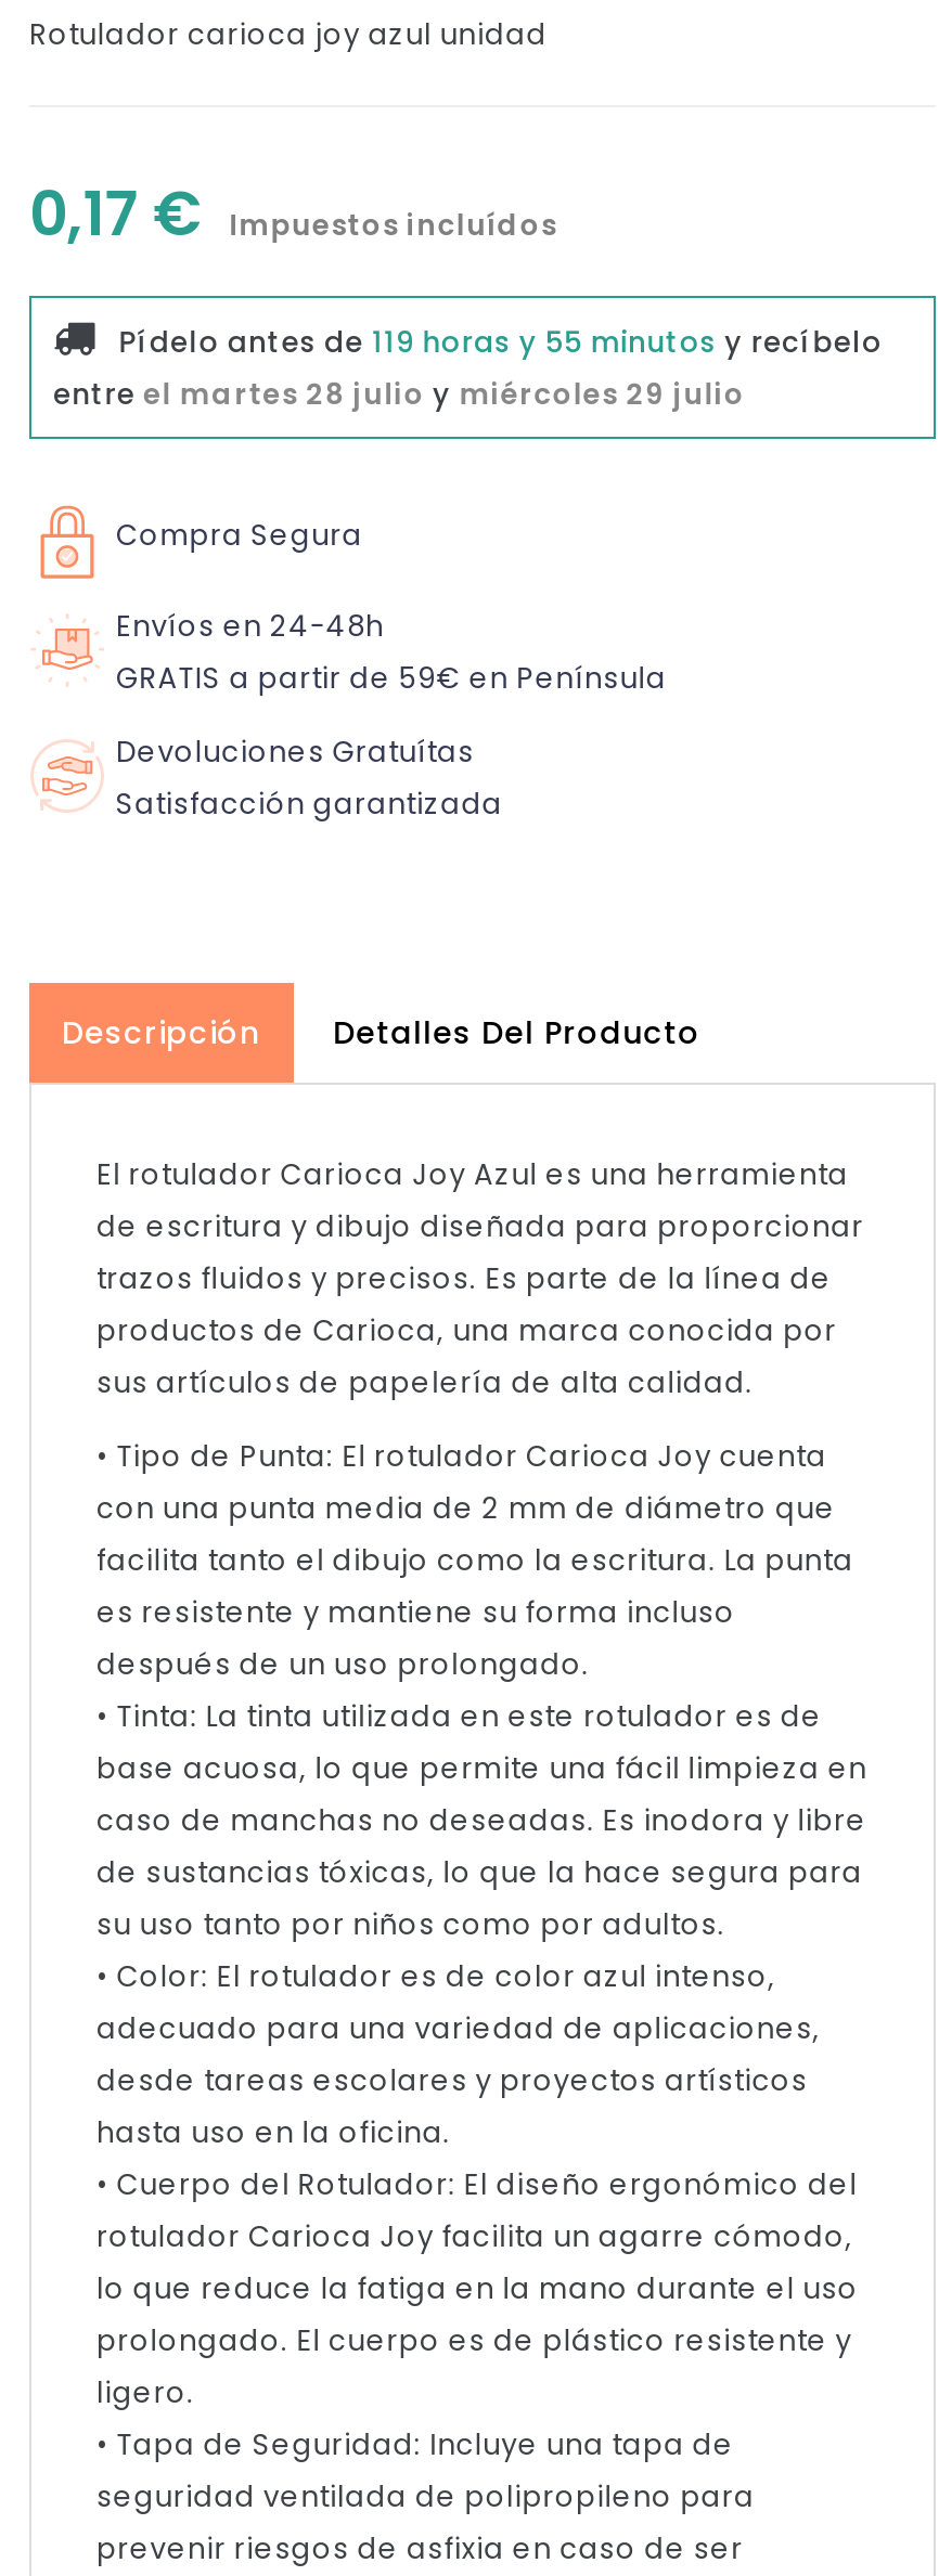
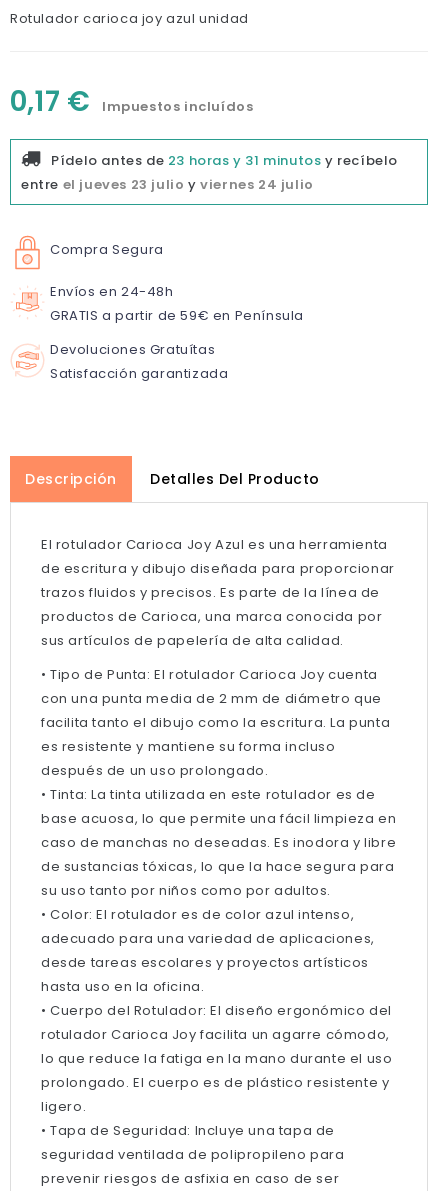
- Pídelo antes de 119 horas y 55 minutos y recíbelo
+ Pídelo antes de 23 horas y 31 minutos y recíbelo

- entre el martes 28 julio y miércoles 29 julio
+ entre el jueves 23 julio y viernes 24 julio
